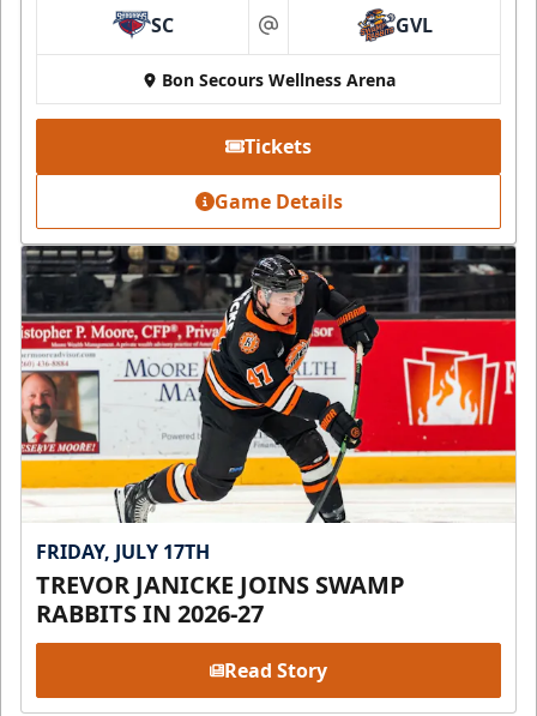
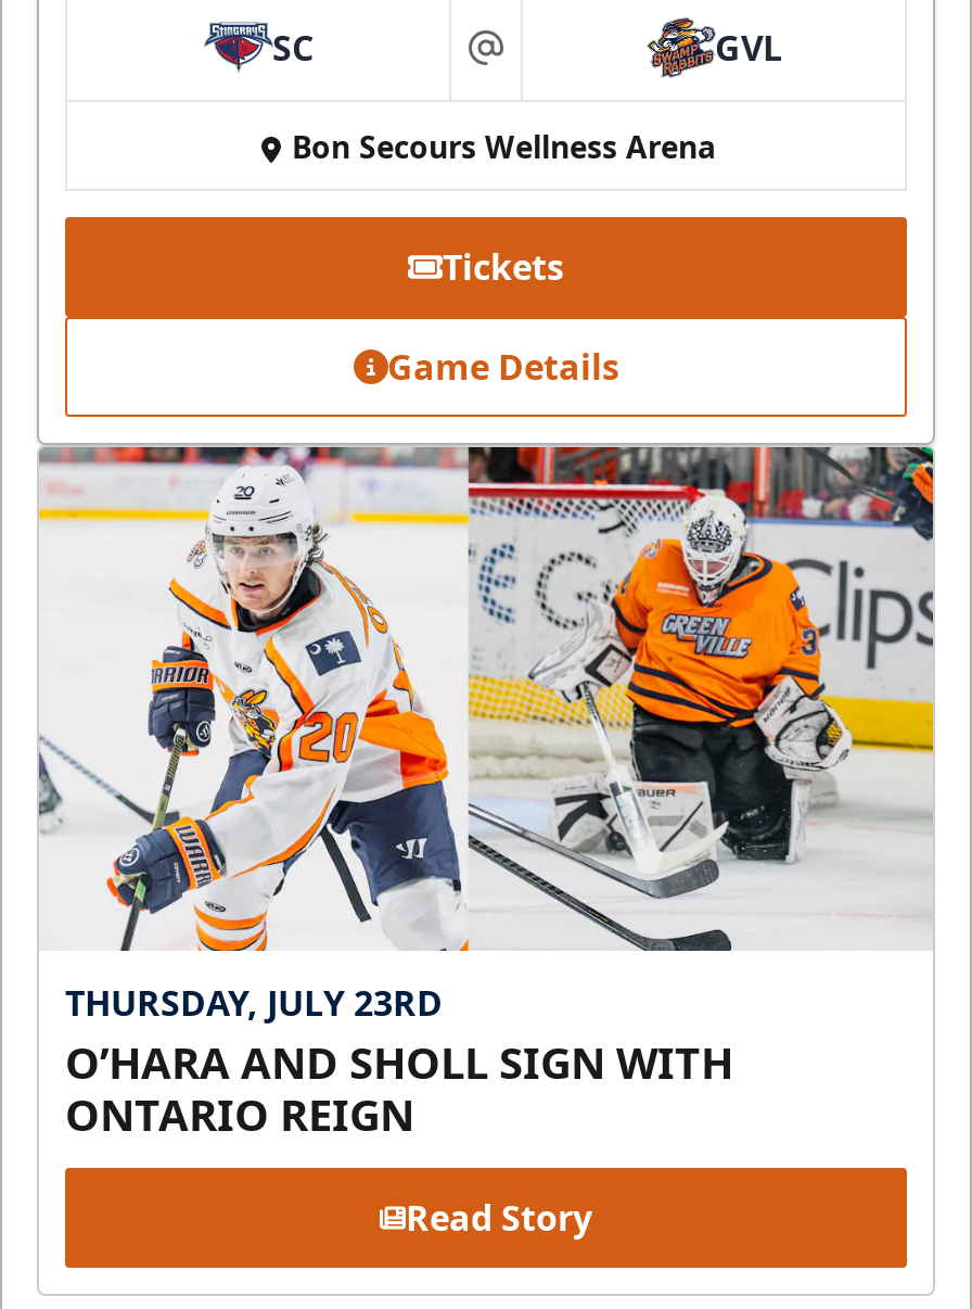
- [image]
- FRIDAY, JULY 17TH
- TREVOR JANICKE JOINS SWAMP
- RABBITS IN 2026-27
+ [image]
+ THURSDAY, JULY 23RD
+ O’HARA AND SHOLL SIGN WITH
+ ONTARIO REIGN
